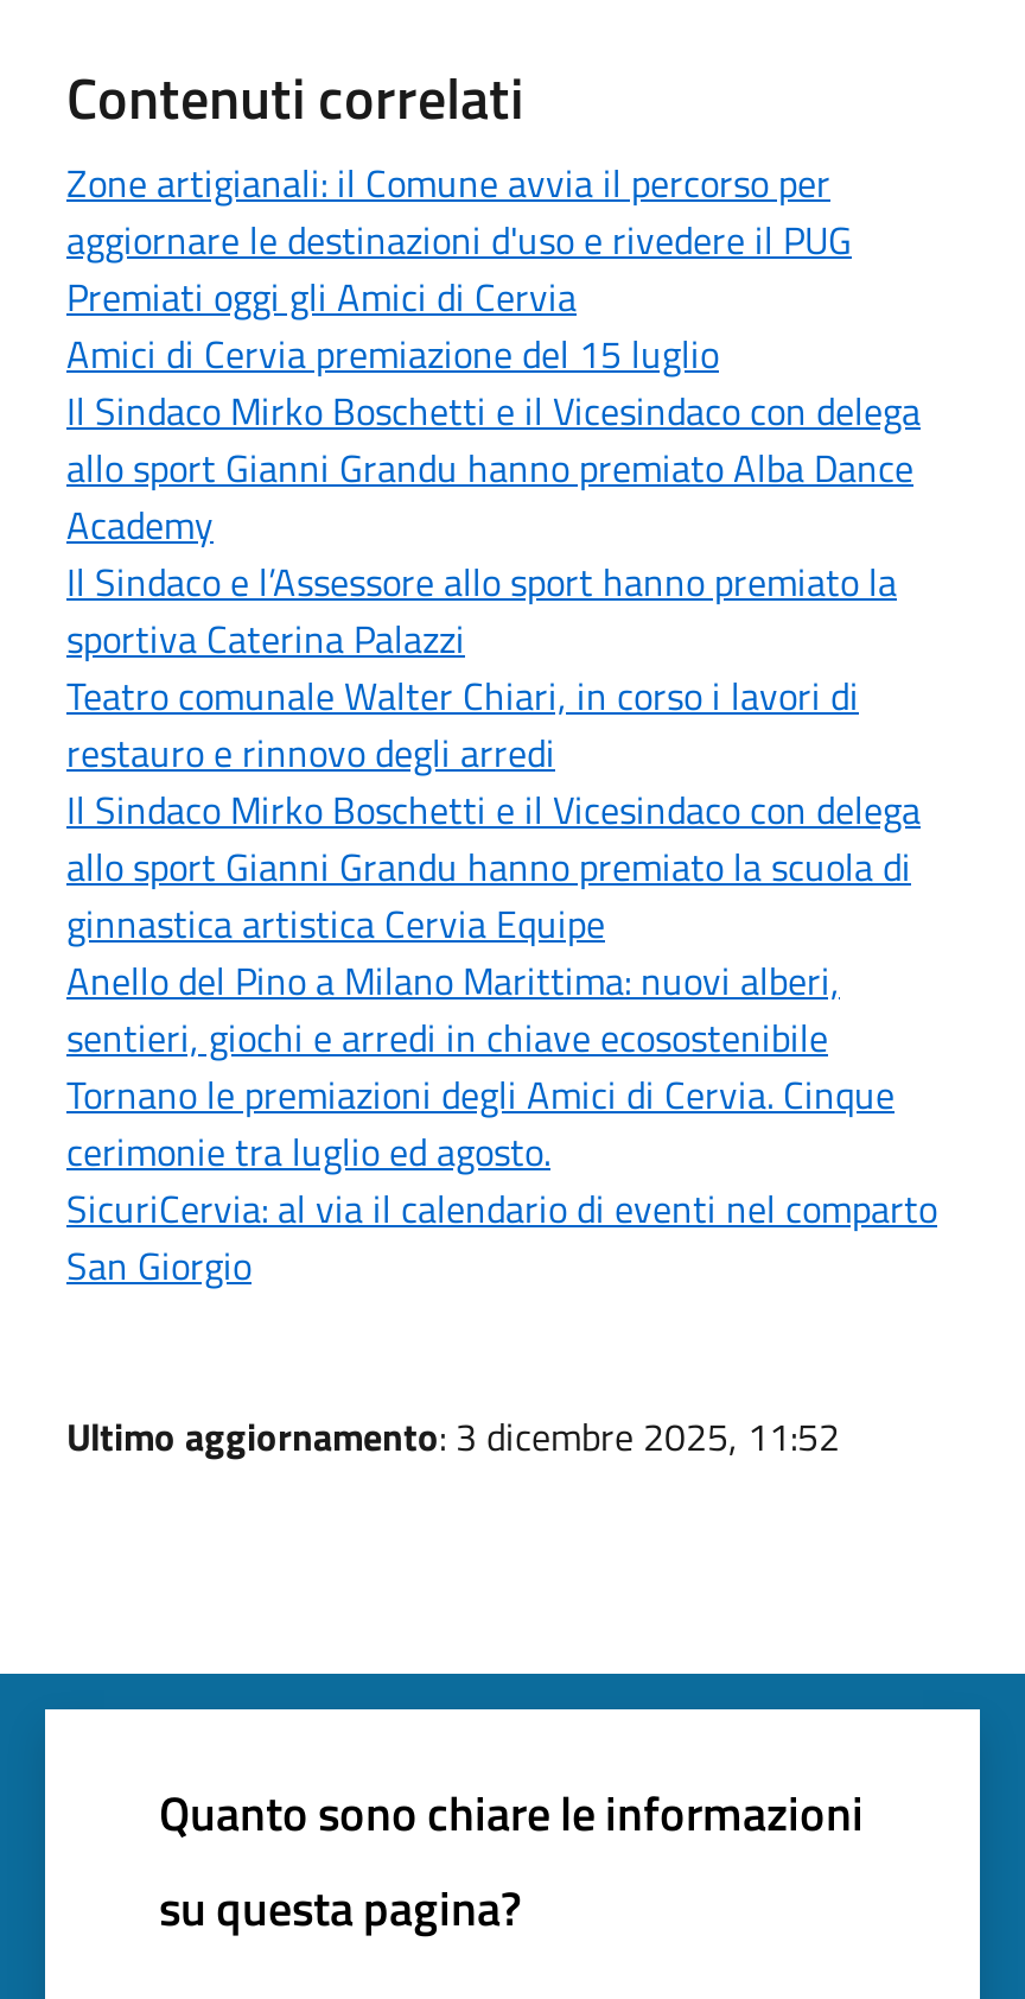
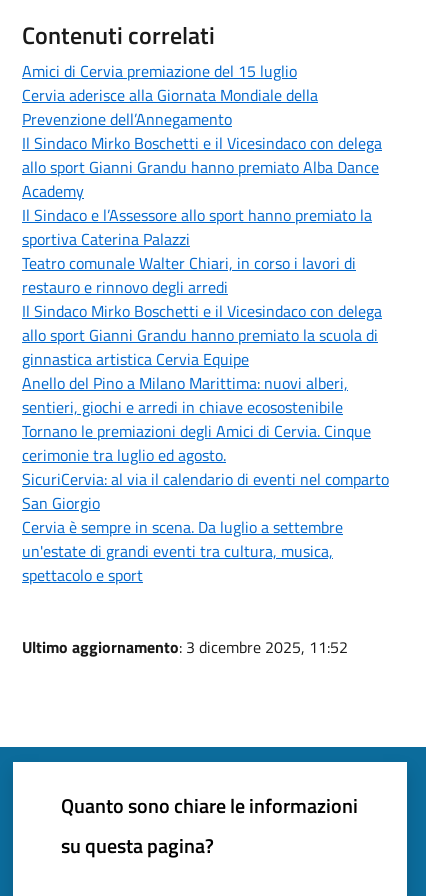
- Zone artigianali: il Comune avvia il percorso per
- aggiornare le destinazioni d'uso e rivedere il PUG
- Premiati oggi gli Amici di Cervia

moved up: Amici di Cervia premiazione del 15 luglio

+ Cervia aderisce alla Giornata Mondiale della
+ Prevenzione dell’Annegamento

moved up: Il Sindaco Mirko Boschetti e il Vicesindaco con delega | allo sport Gianni Grandu hanno premiato Alba Dance | Academy | ... | SicuriCervia: al via il calendario di eventi nel comparto | San Giorgio

+ Cervia è sempre in scena. Da luglio a settembre
+ un'estate di grandi eventi tra cultura, musica,
+ spettacolo e sport
